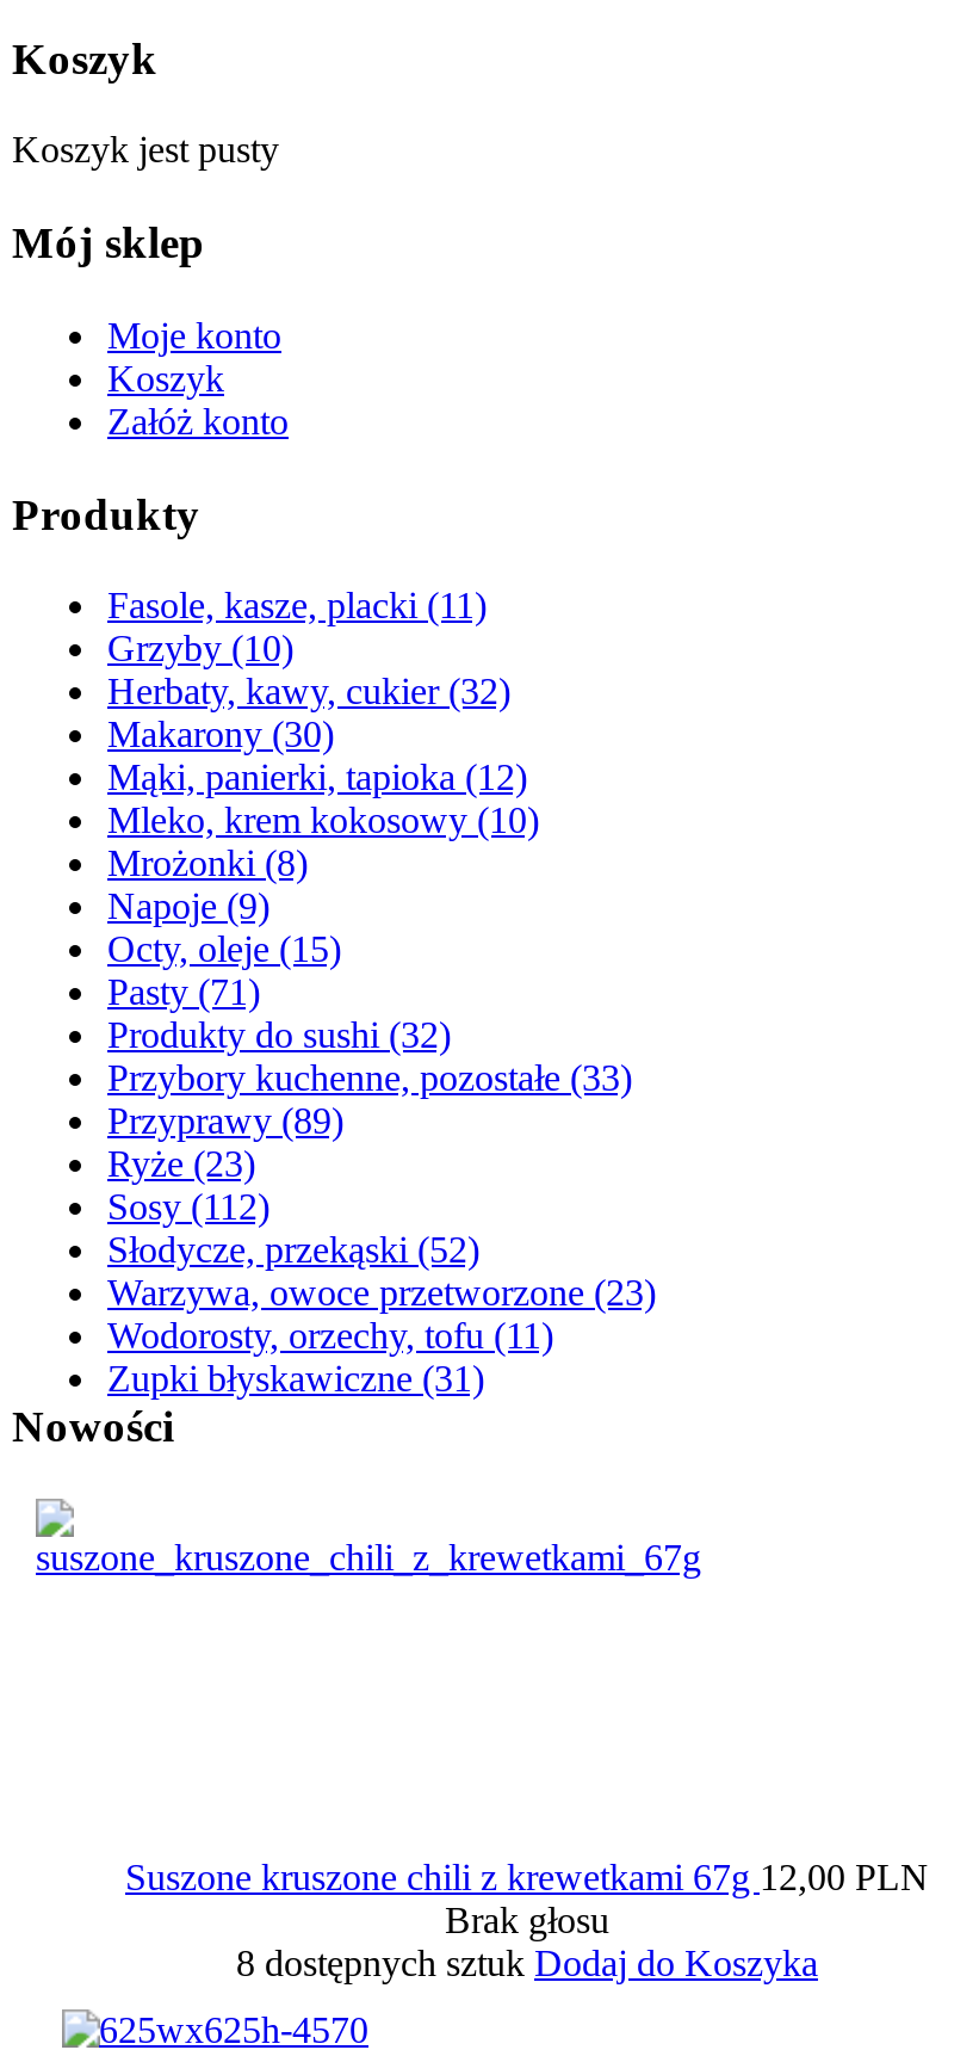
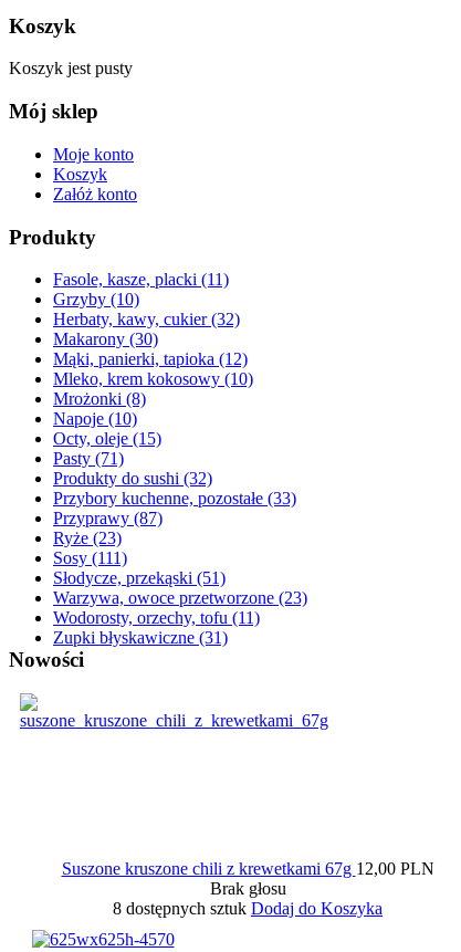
- Napoje (9)
+ Napoje (10)

- Przyprawy (89)
+ Przyprawy (87)

- Sosy (112)
+ Sosy (111)

- Słodycze, przekąski (52)
+ Słodycze, przekąski (51)
